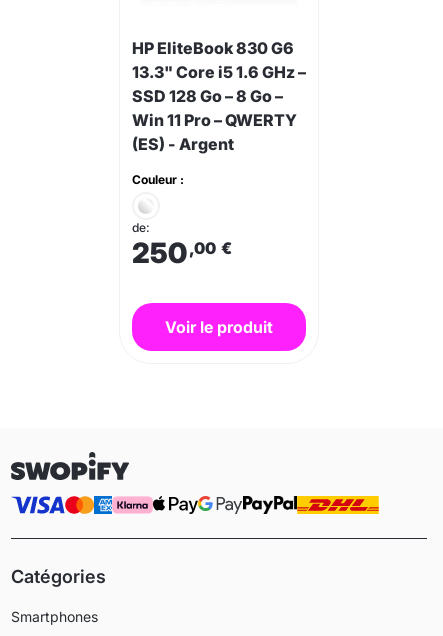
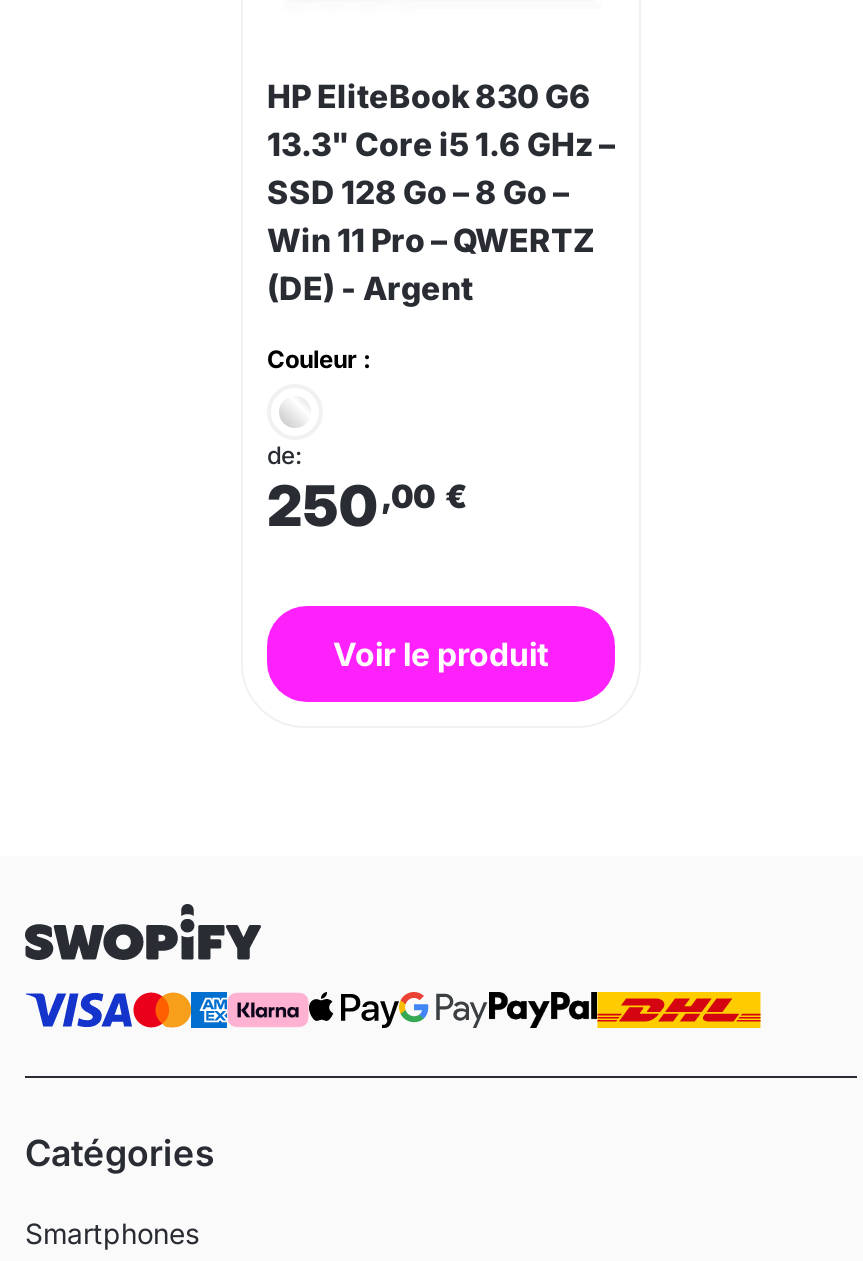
- Win 11 Pro – QWERTY
+ Win 11 Pro – QWERTZ

- (ES) - Argent
+ (DE) - Argent
